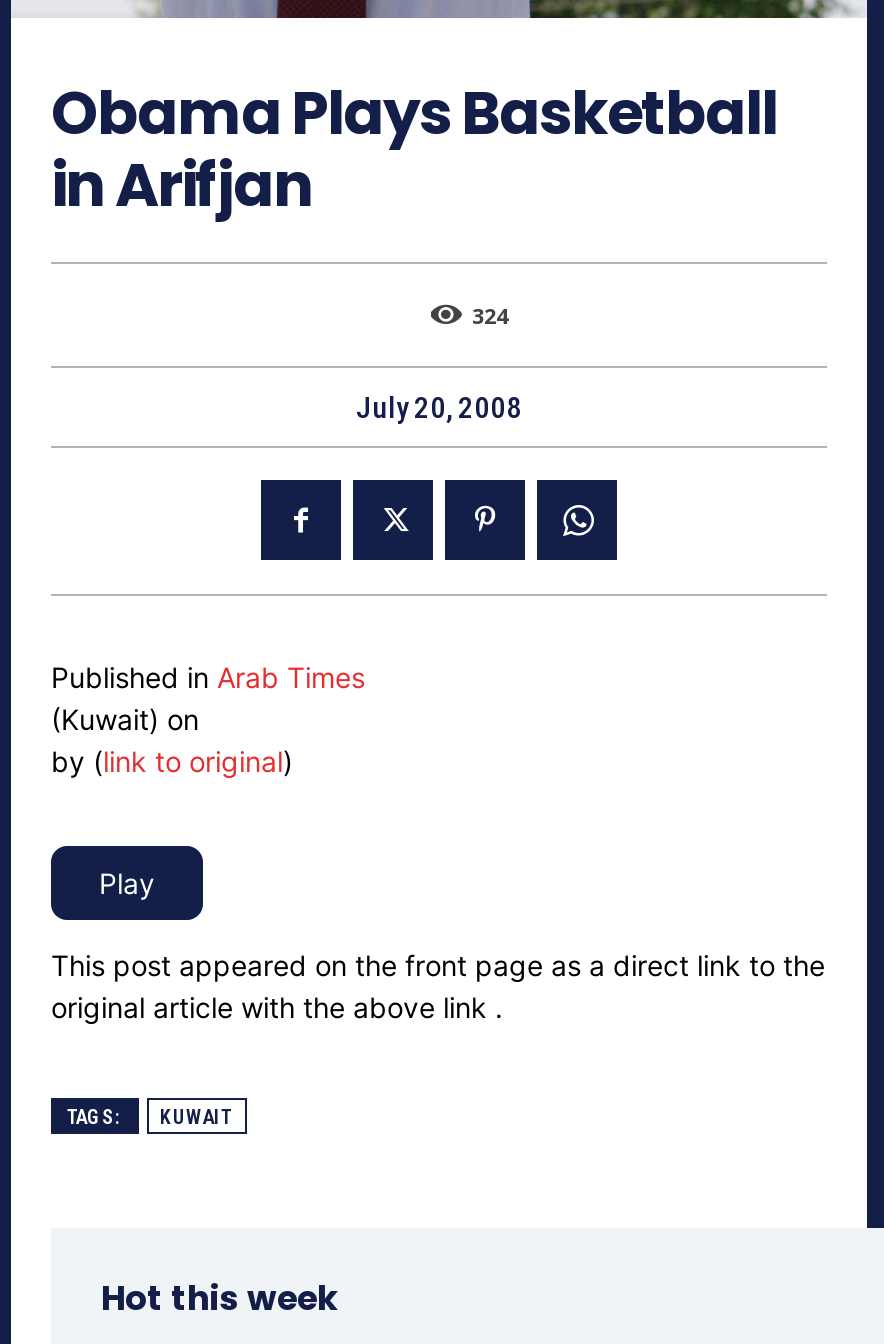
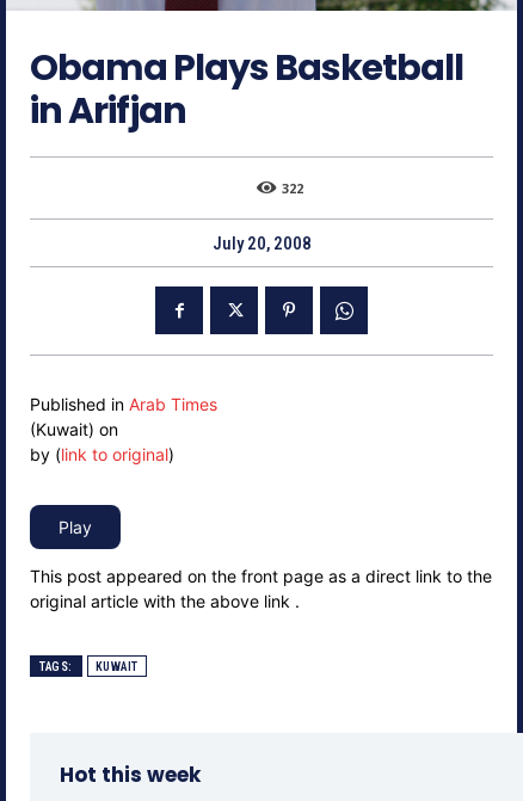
- 324
+ 322
